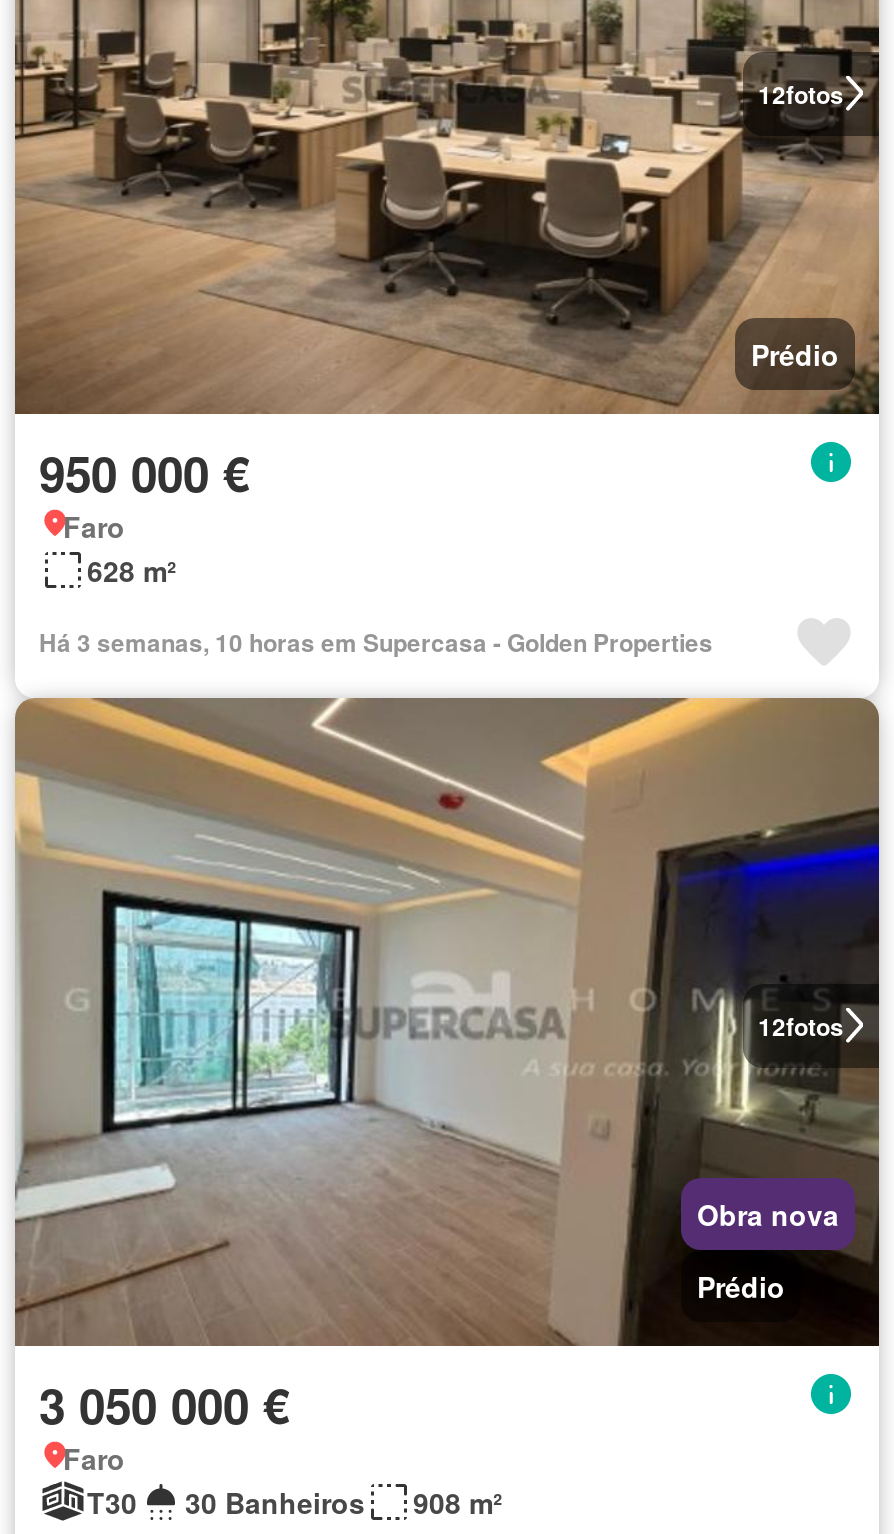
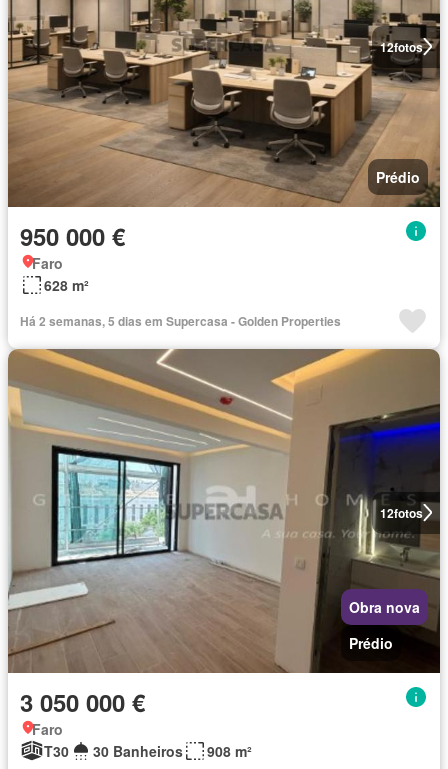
- Há 3 semanas, 10 horas em Supercasa - Golden Properties
+ Há 2 semanas, 5 dias em Supercasa - Golden Properties
